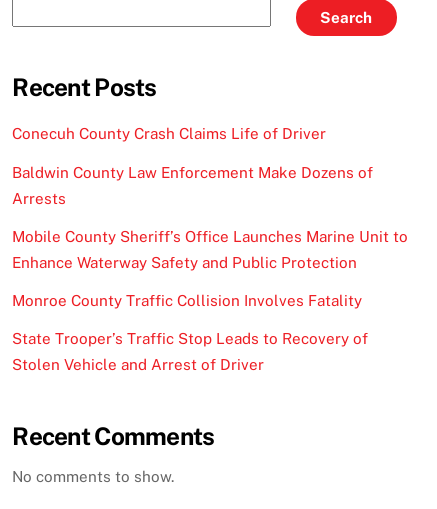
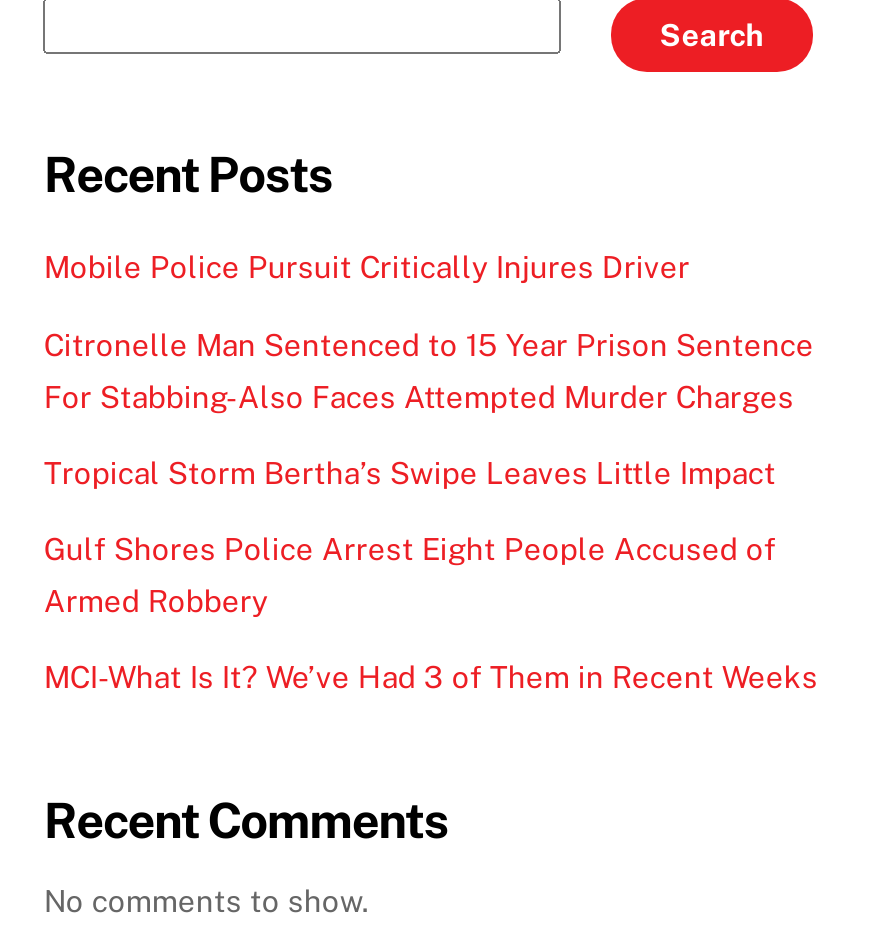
- Conecuh County Crash Claims Life of Driver
- Baldwin County Law Enforcement Make Dozens of
- Arrests
- Mobile County Sheriff’s Office Launches Marine Unit to
- Enhance Waterway Safety and Public Protection
- Monroe County Traffic Collision Involves Fatality
- State Trooper’s Traffic Stop Leads to Recovery of
- Stolen Vehicle and Arrest of Driver
+ Mobile Police Pursuit Critically Injures Driver
+ Citronelle Man Sentenced to 15 Year Prison Sentence
+ For Stabbing-Also Faces Attempted Murder Charges
+ Tropical Storm Bertha’s Swipe Leaves Little Impact
+ Gulf Shores Police Arrest Eight People Accused of
+ Armed Robbery
+ MCI-What Is It? We’ve Had 3 of Them in Recent Weeks
